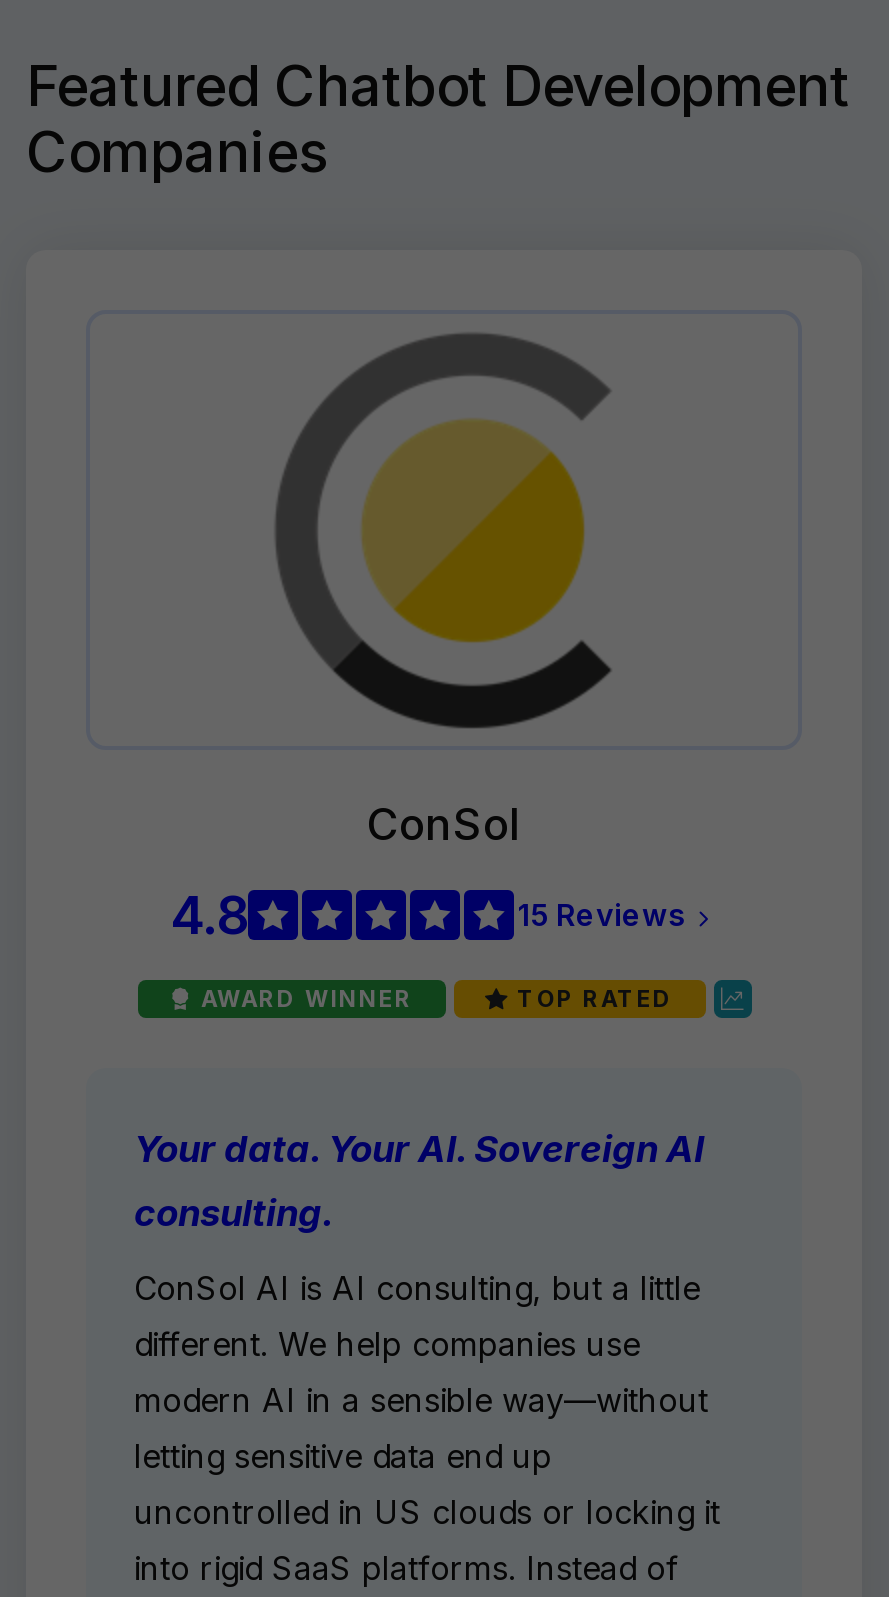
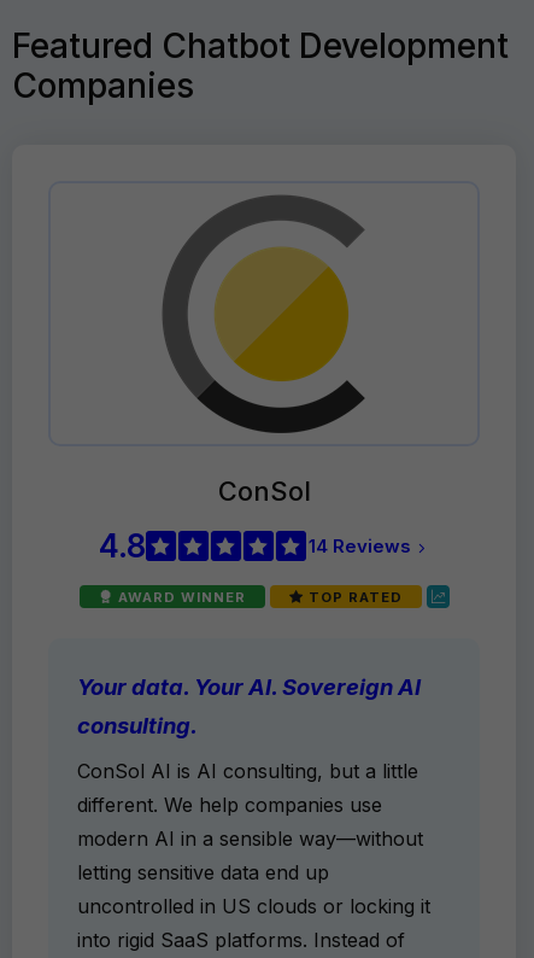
- 15 Reviews
+ 14 Reviews
